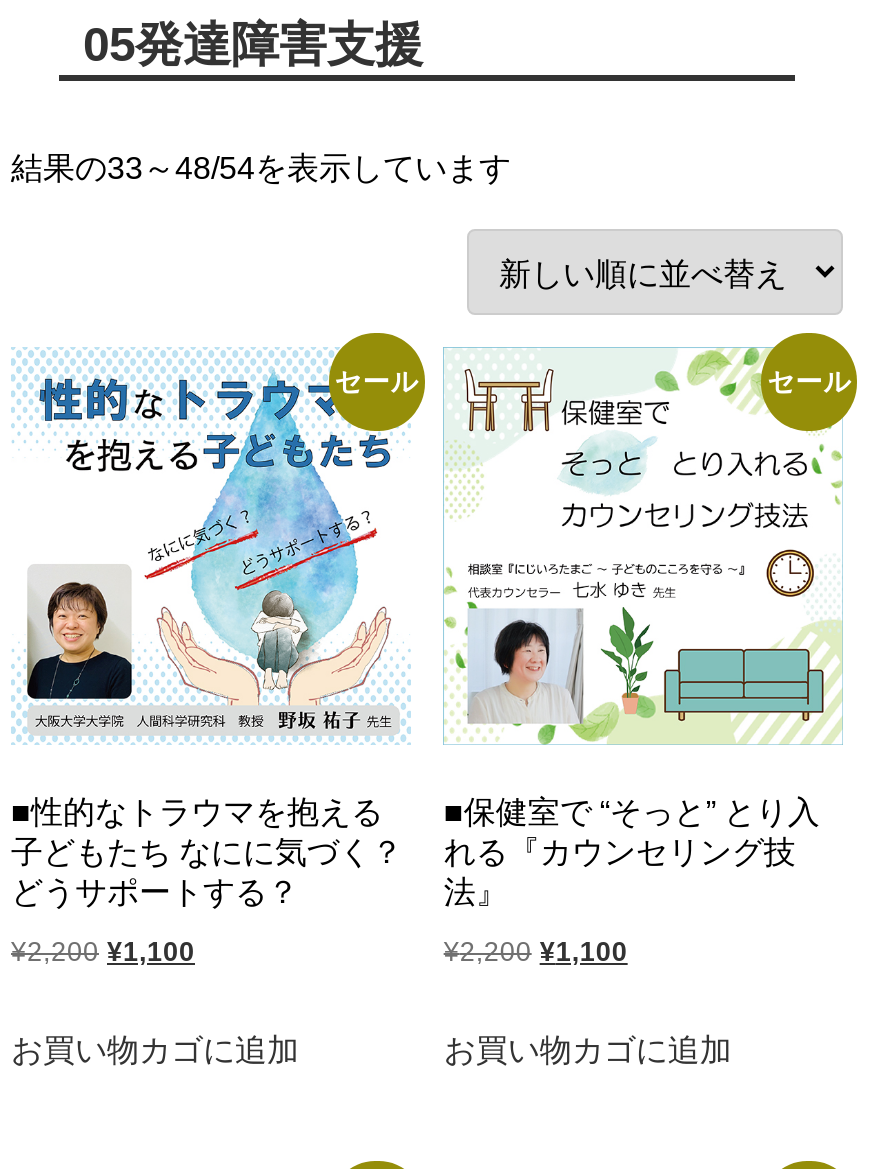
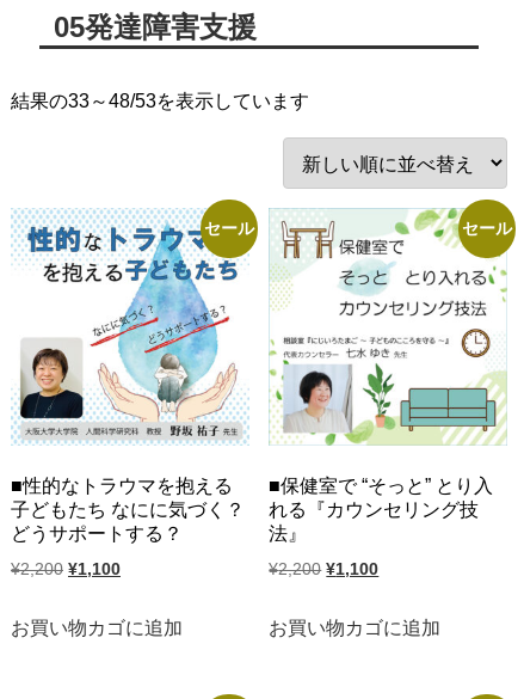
- 結果の33～48/54を表示しています
+ 結果の33～48/53を表示しています
